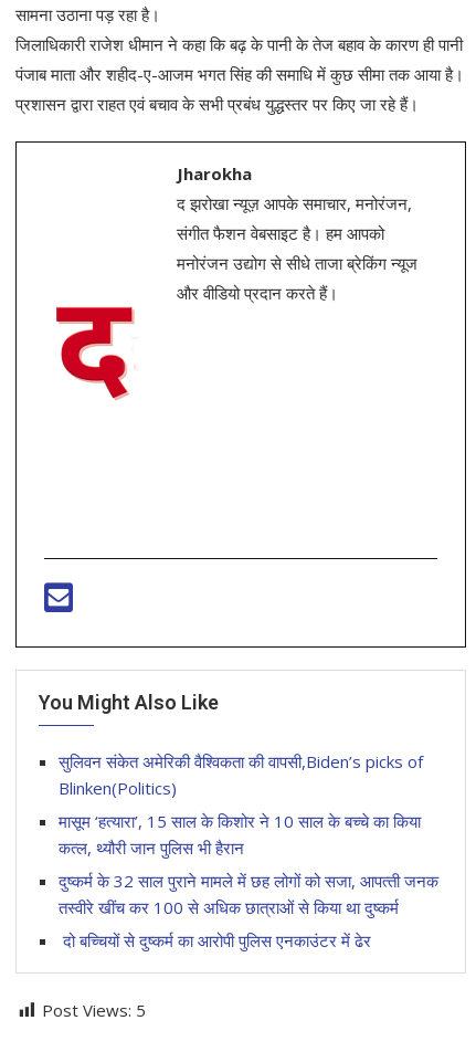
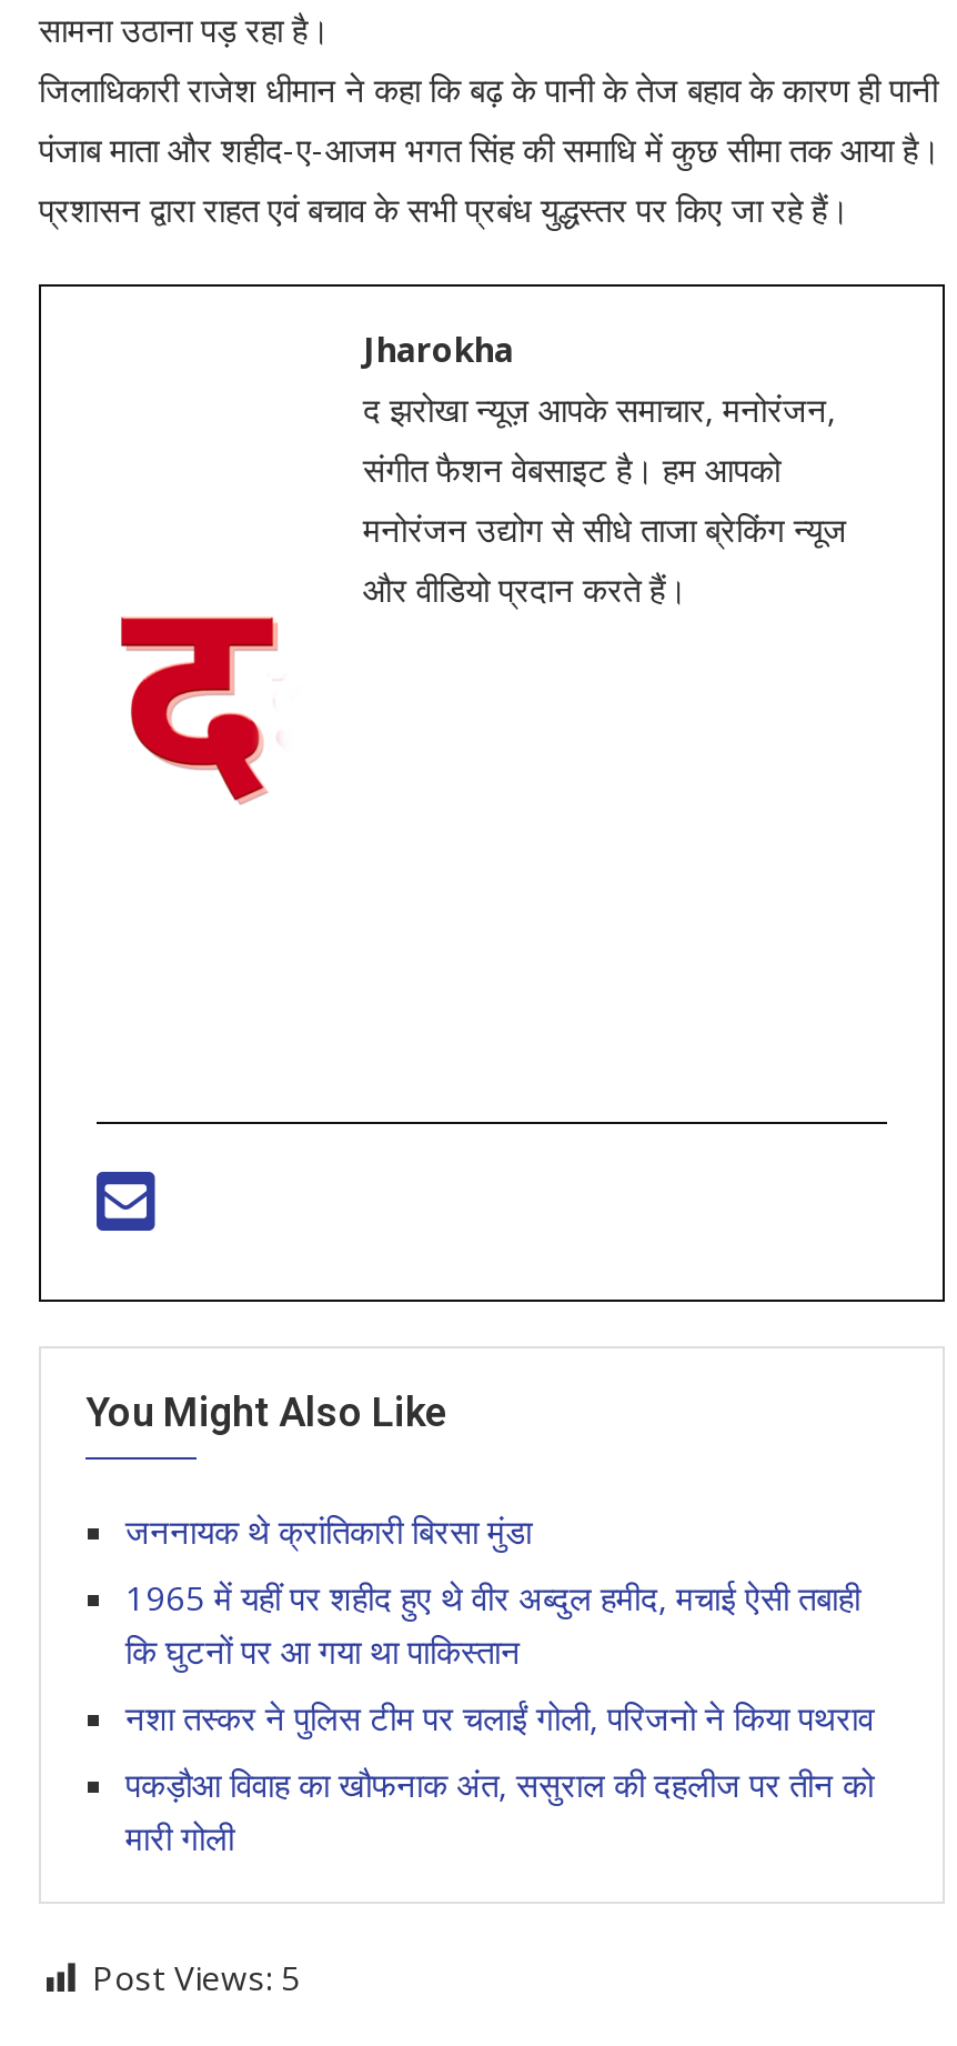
- सुलिवन संकेत अमेरिकी वैश्विकता की वापसी,Biden’s picks of
- Blinken(Politics)
+ जननायक थे क्रांतिकारी बिरसा मुंडा

- मासूम ‘हत्यारा’, 15 साल के किशोर ने 10 साल के बच्चे का किया
- कत्ल, थ्यौरी जान पुलिस भी हैरान
+ 1965 में यहीं पर शहीद हुए थे वीर अब्‍दुल हमीद, मचाई ऐसी तबाही
+ कि घुटनों पर आ गया था पाकिस्तान

- दुष्‍कर्म के 32 साल पुराने मामले में छह लोगों को सजा, आपत्‍ती जनक
- तस्‍वीरे खींच कर 100 से अधिक छात्राओं से किया था दुष्‍कर्म
+ नशा तस्कर ने पुलिस टीम पर चलाईं गोली, परिजनो ने किया पथराव

- दो बच्चियों से दुष्कर्म का आरोपी पुलिस एनकाउंटर में ढेर
+ पकड़ौआ विवाह का खौफनाक अंत, ससुराल की दहलीज पर तीन को
+ मारी गोली
